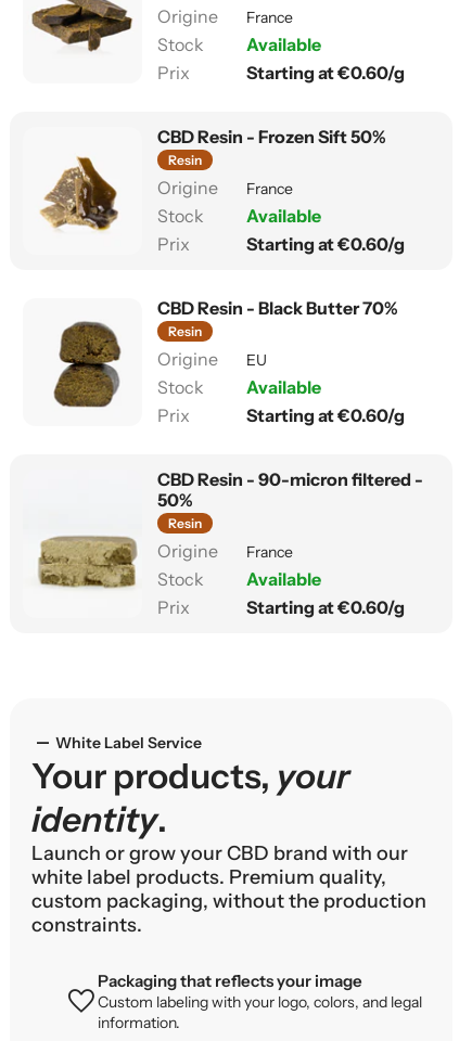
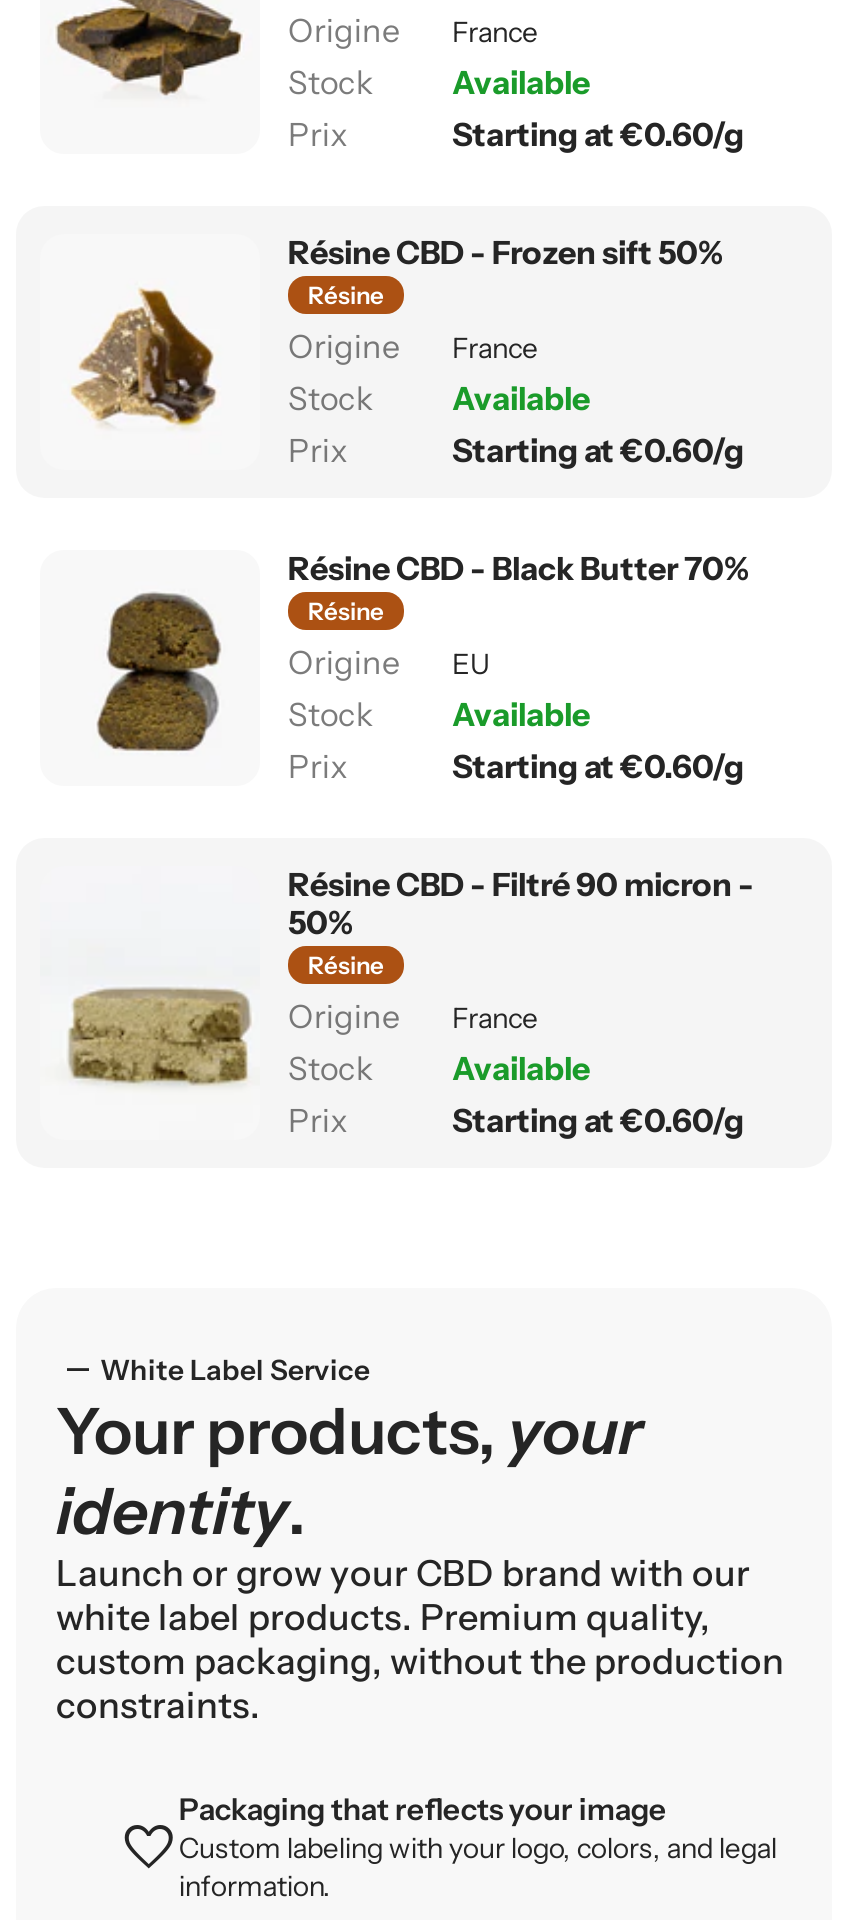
- CBD Resin - Frozen Sift 50%
- Resin
+ Résine CBD - Frozen sift 50%
+ Résine

- CBD Resin - Black Butter 70%
- Resin
+ Résine CBD - Black Butter 70%
+ Résine

- CBD Resin - 90-micron filtered -
+ Résine CBD - Filtré 90 micron -

- Resin
+ Résine
